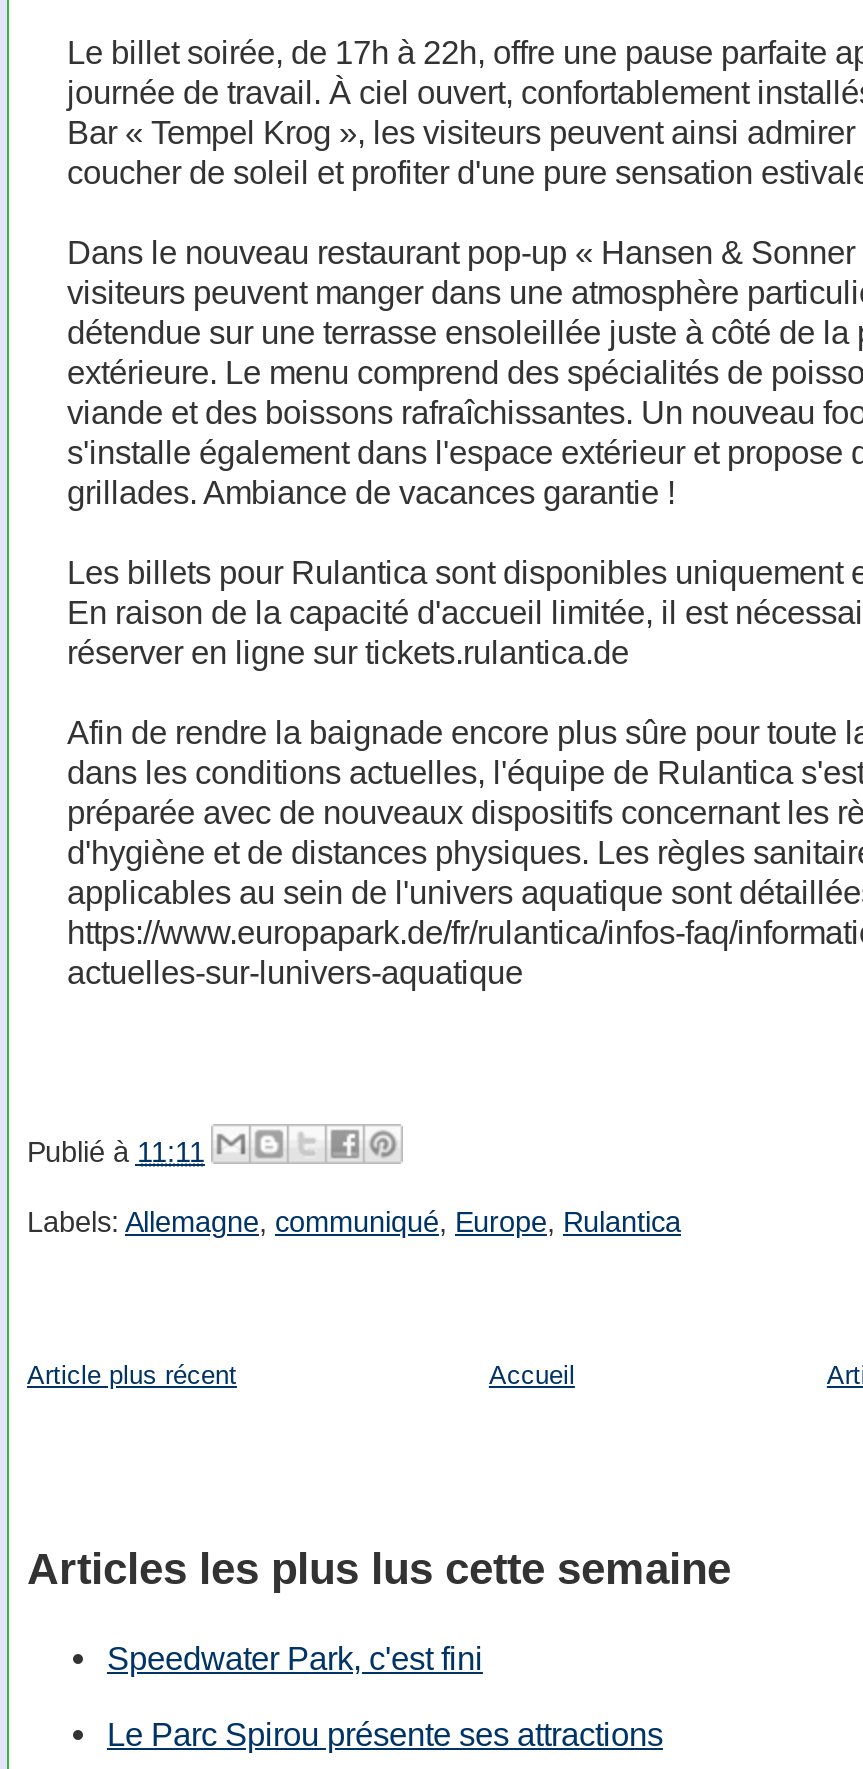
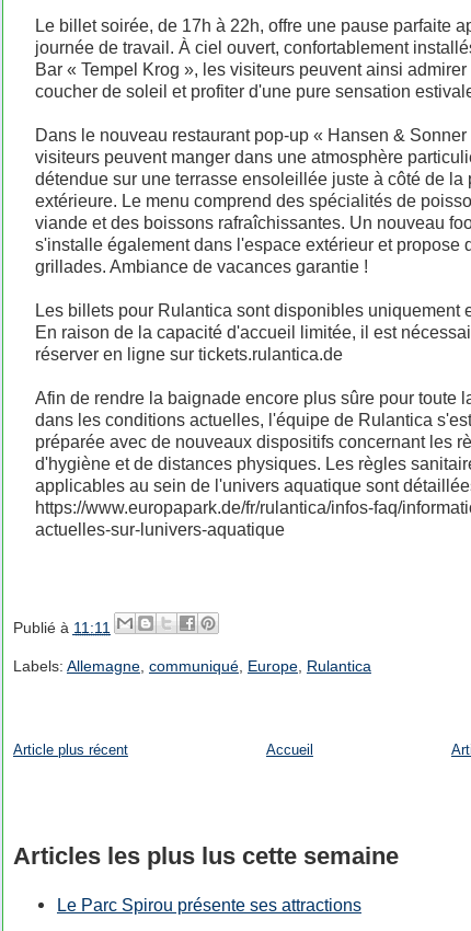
- Speedwater Park, c'est fini
